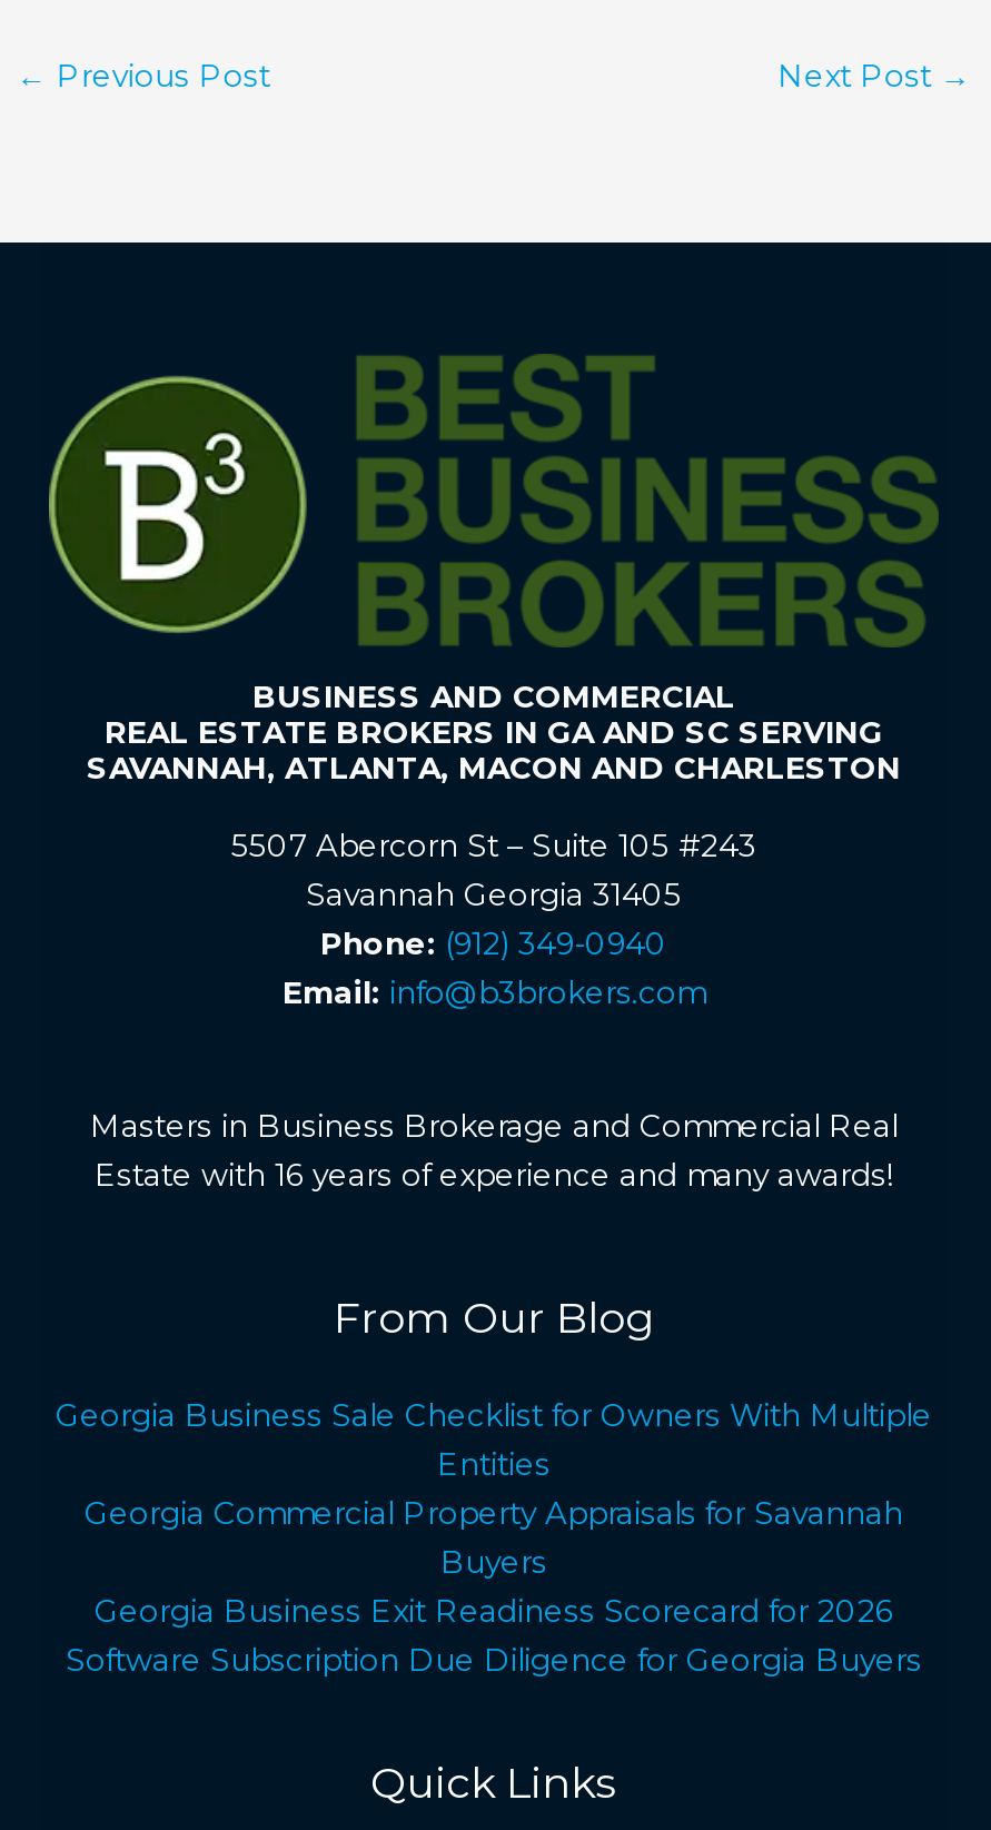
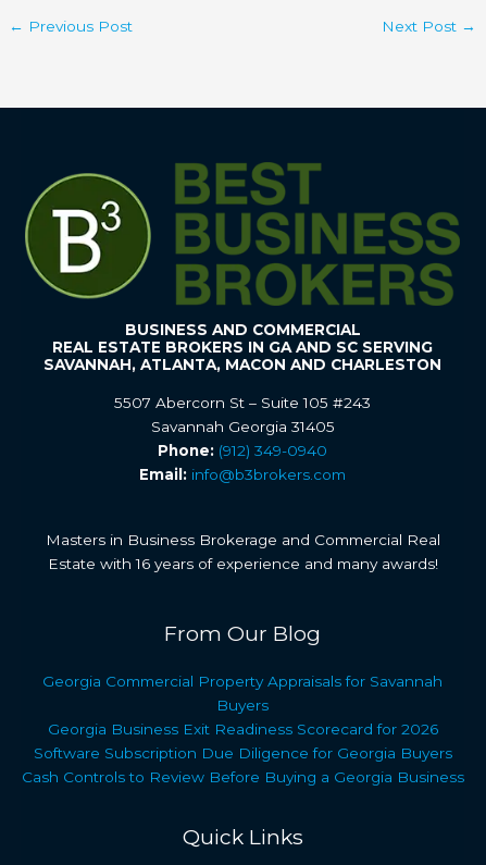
- Georgia Business Sale Checklist for Owners With Multiple
- Entities

moved up: Georgia Commercial Property Appraisals for Savannah | Buyers | Georgia Business Exit Readiness Scorecard for 2026 | Software Subscription Due Diligence for Georgia Buyers

+ Cash Controls to Review Before Buying a Georgia Business
